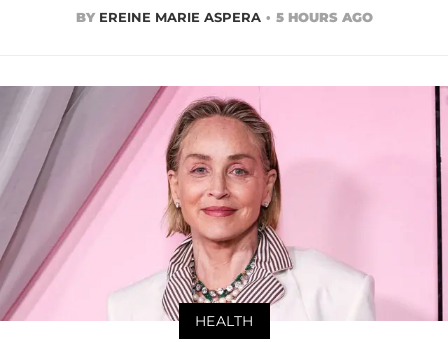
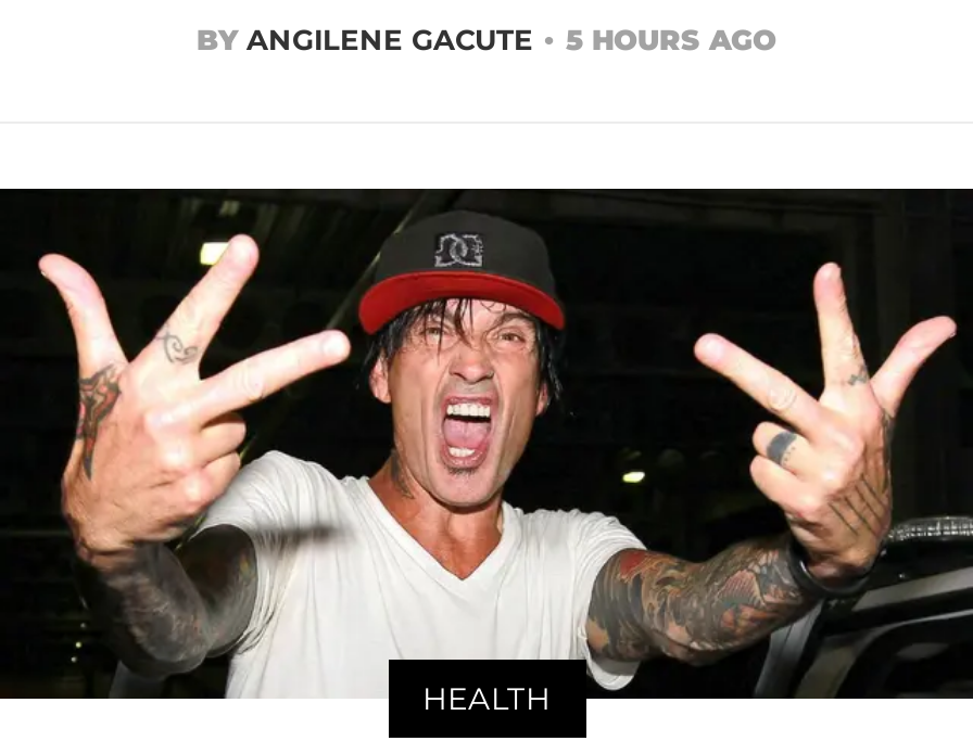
- BY EREINE MARIE ASPERA
+ BY ANGILENE GACUTE

- [image]
+ [image]
